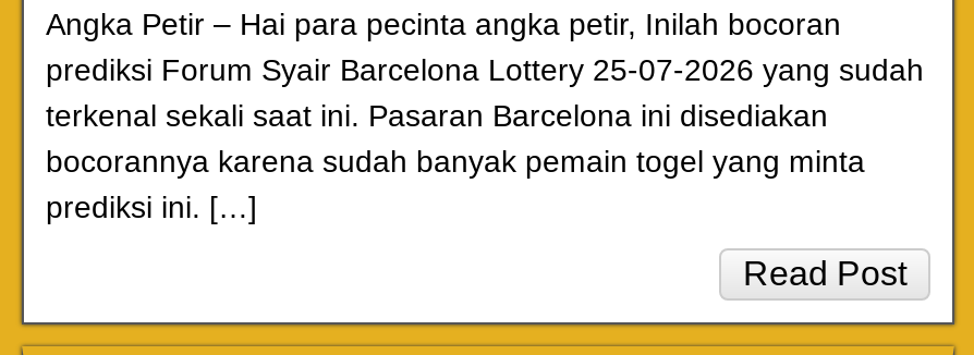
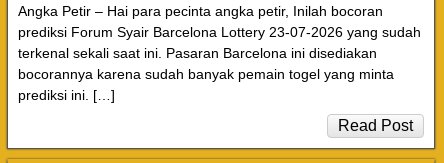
- prediksi Forum Syair Barcelona Lottery 25-07-2026 yang sudah
+ prediksi Forum Syair Barcelona Lottery 23-07-2026 yang sudah
